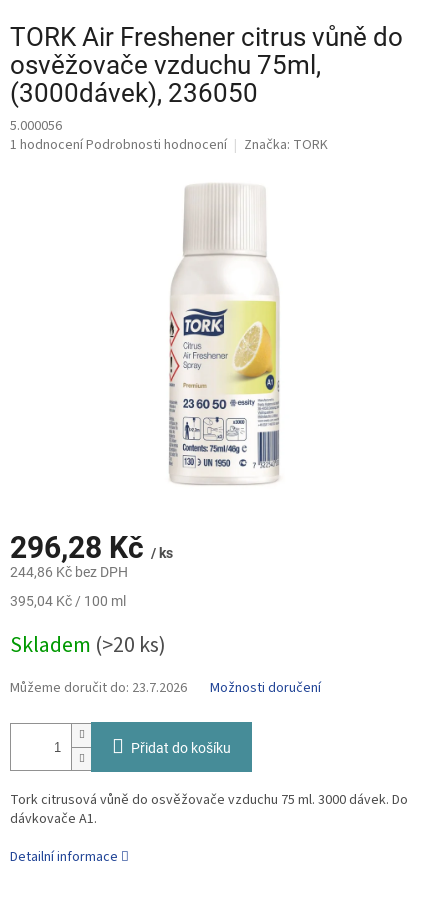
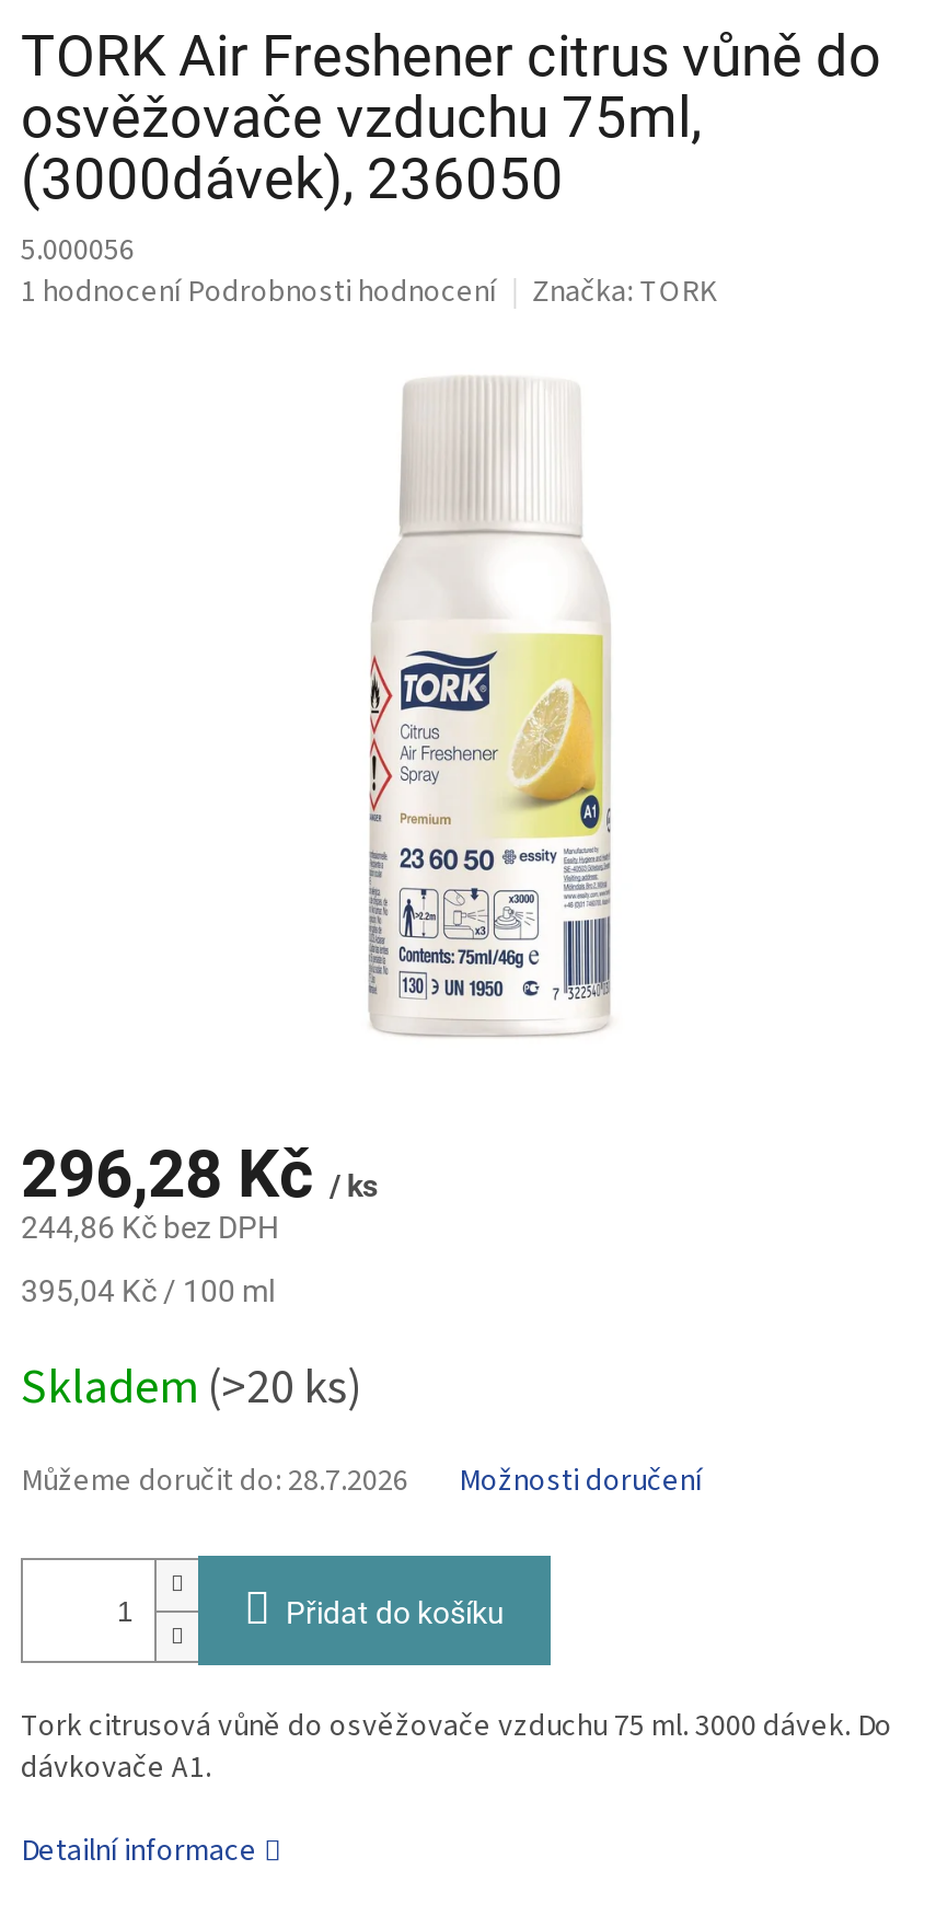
- Můžeme doručit do: 23.7.2026
+ Můžeme doručit do: 28.7.2026
